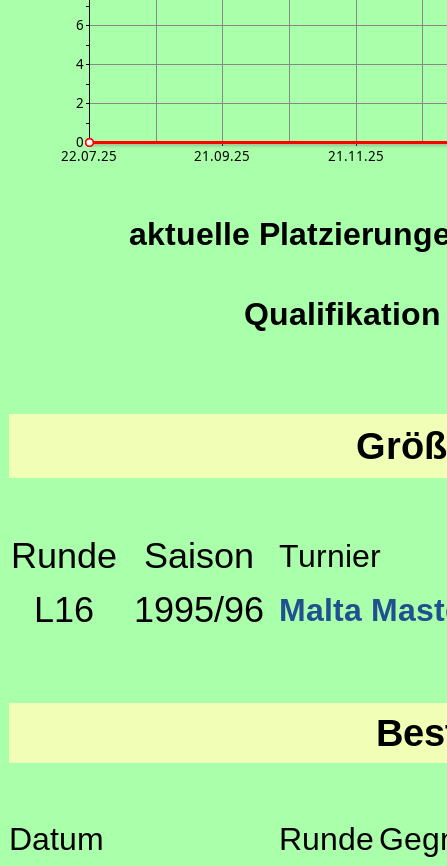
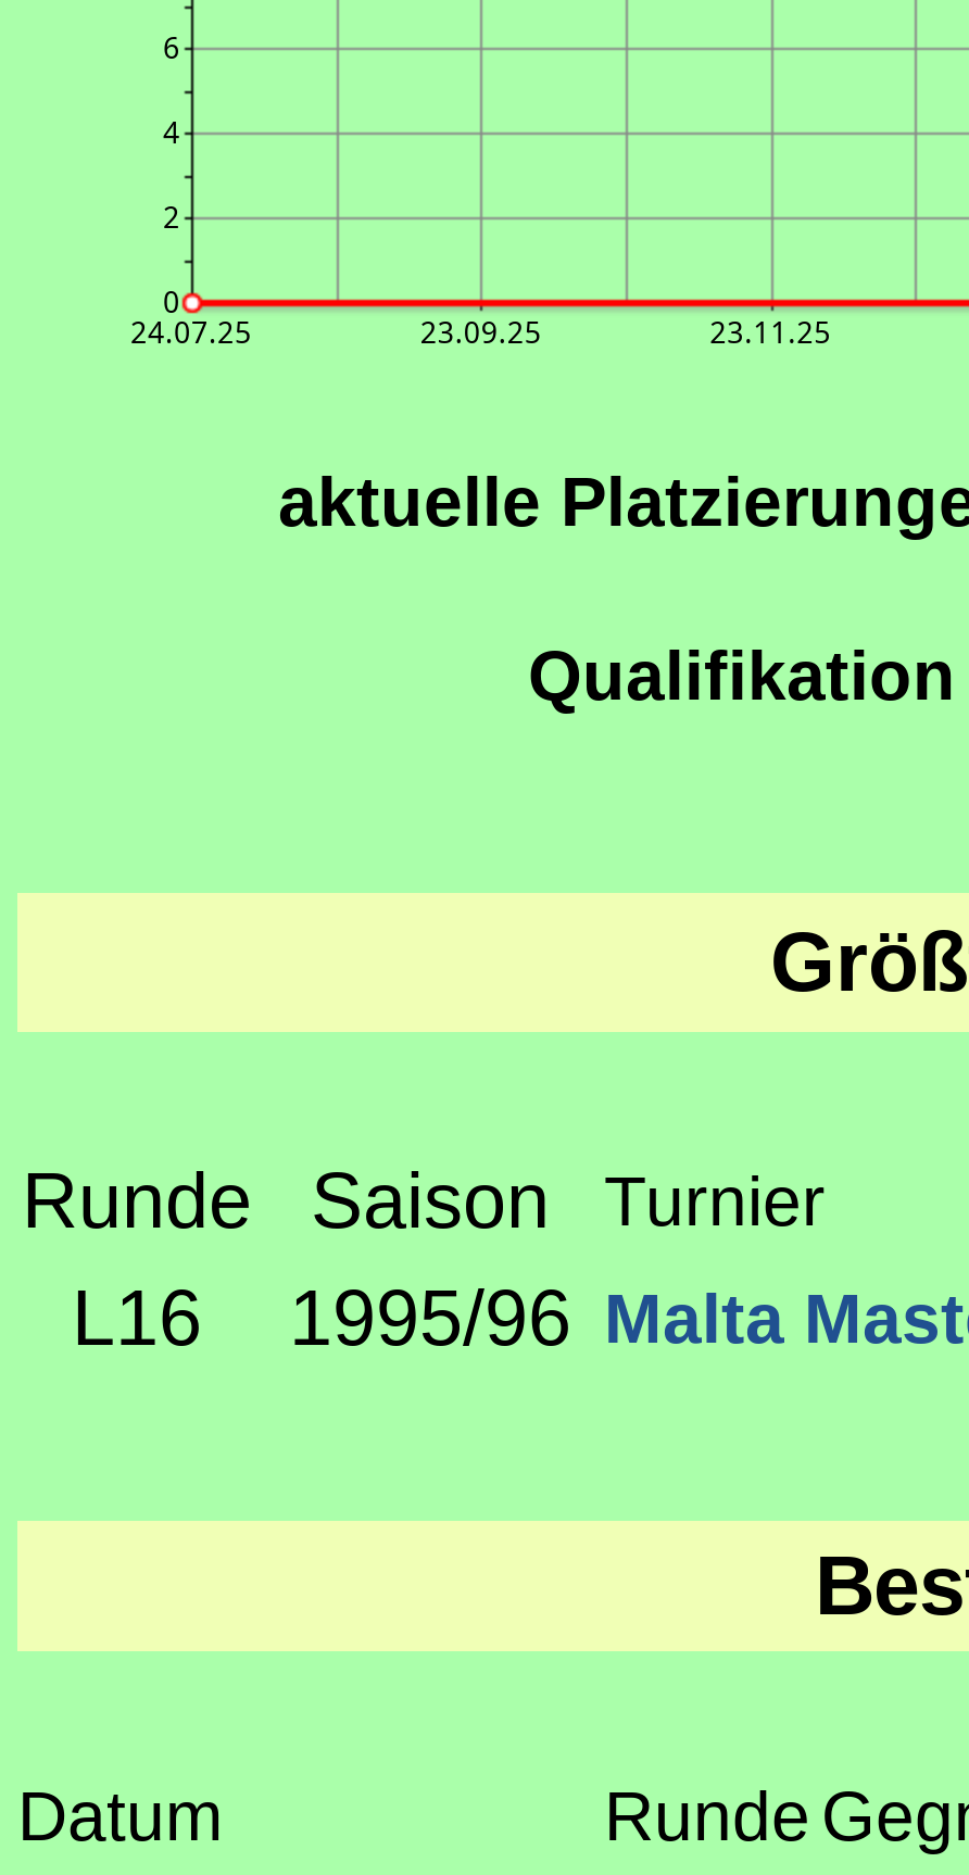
- 22.07.25
+ 24.07.25

- 21.09.25
+ 23.09.25

- 21.11.25
+ 23.11.25
